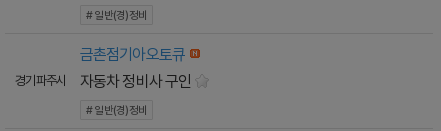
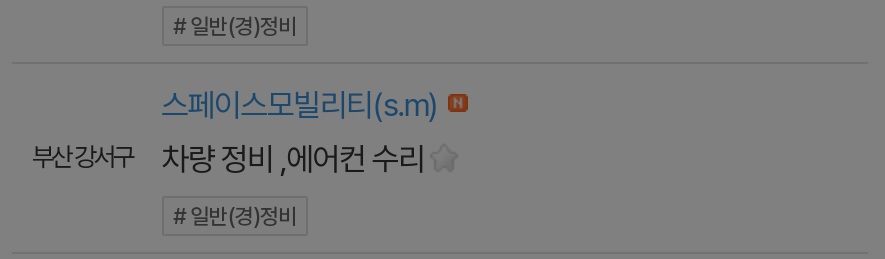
- 금촌점기아오토큐
- 자동차 정비사 구인
+ 스페이스모빌리티(s.m)
+ 차량 정비 ,에어컨 수리

- 경기 파주시
+ 부산 강서구
